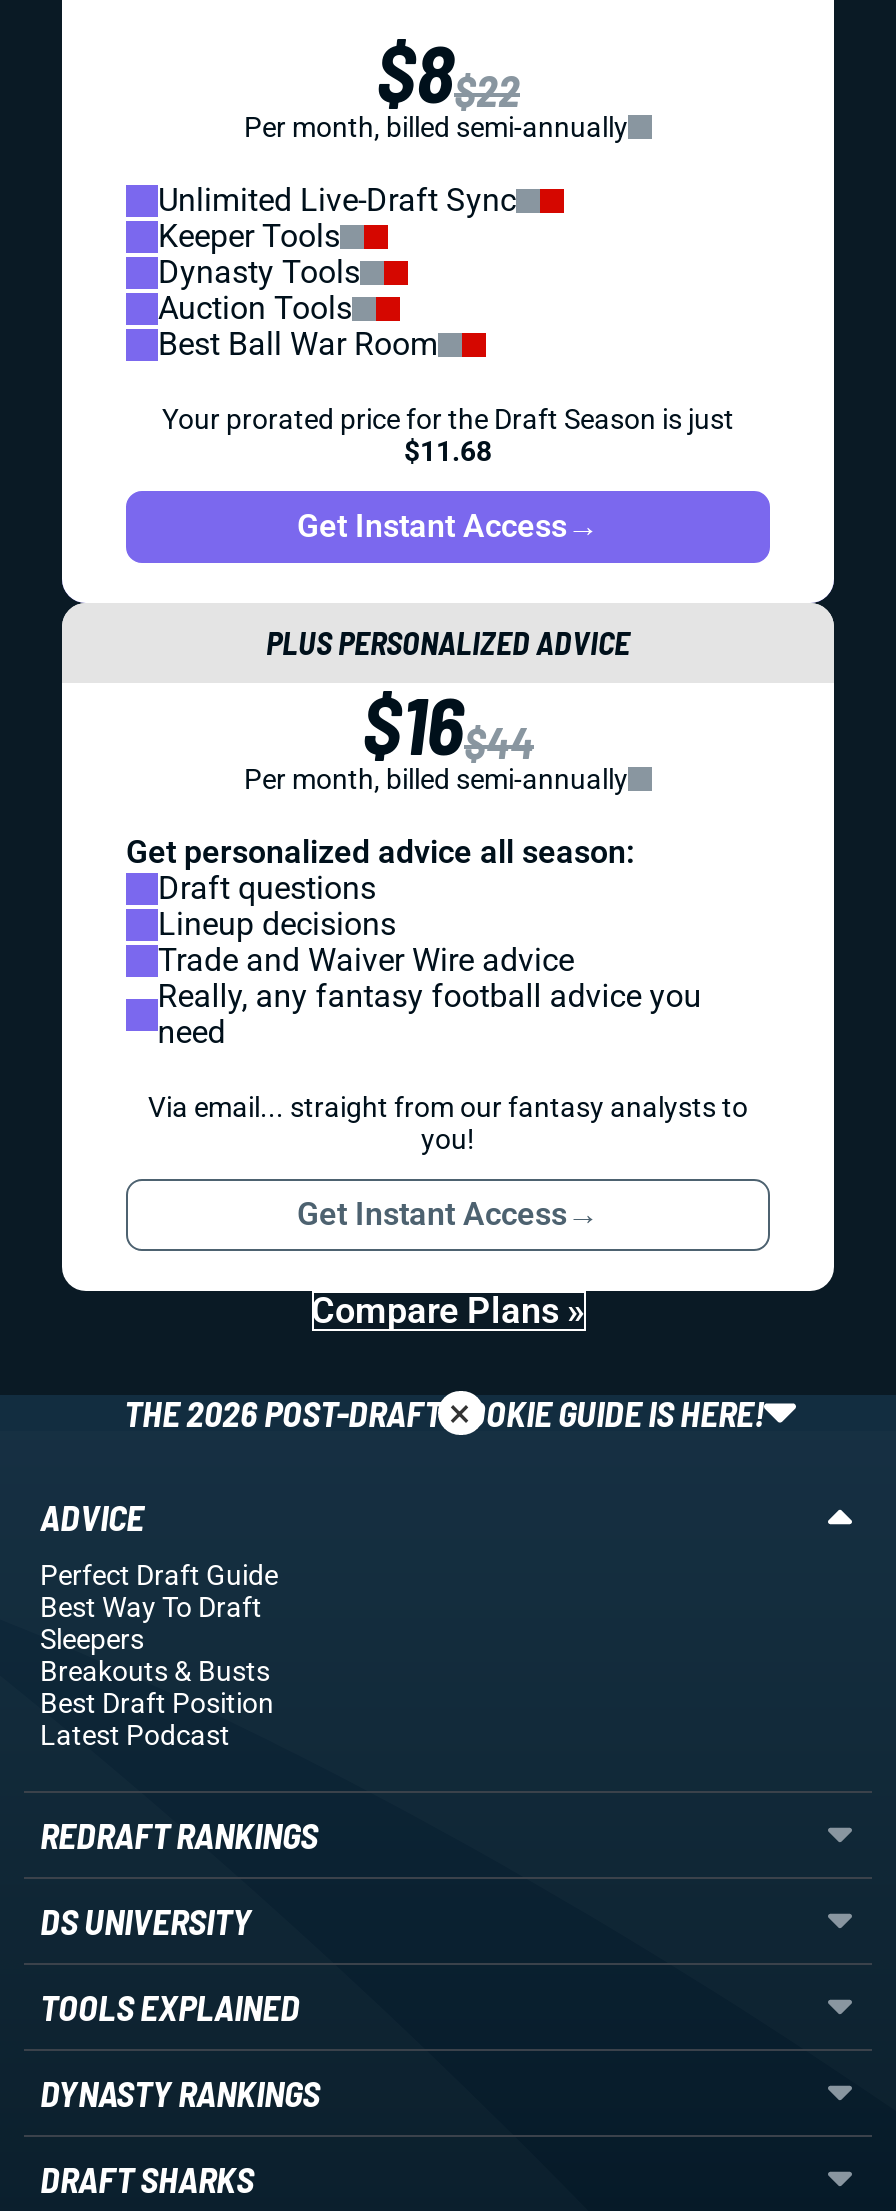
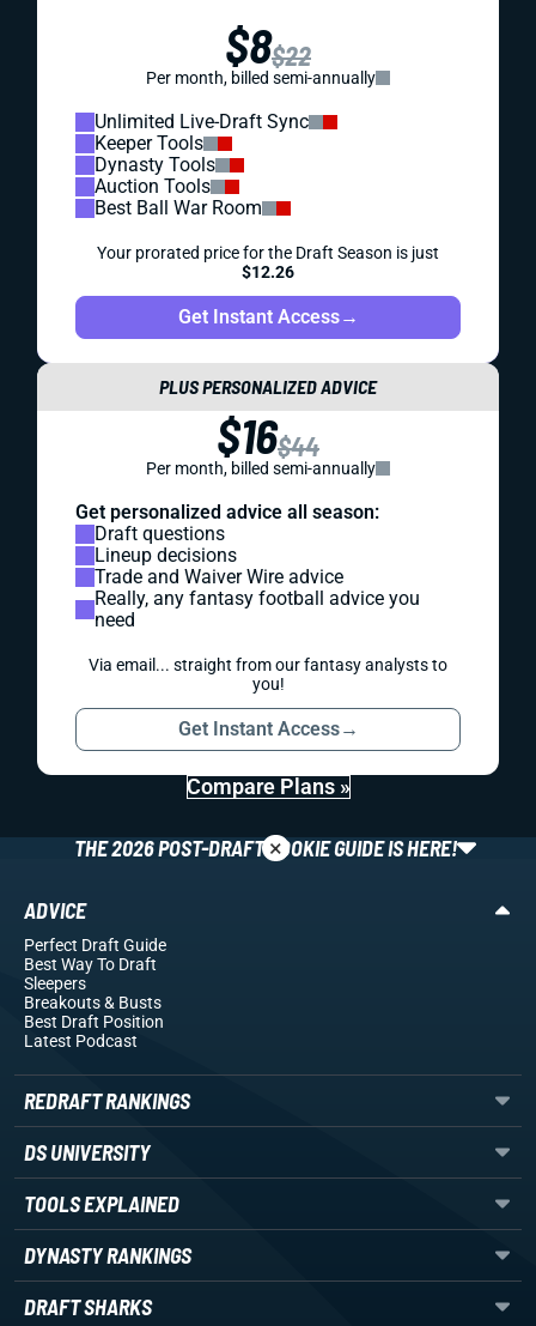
- $11.68
+ $12.26
